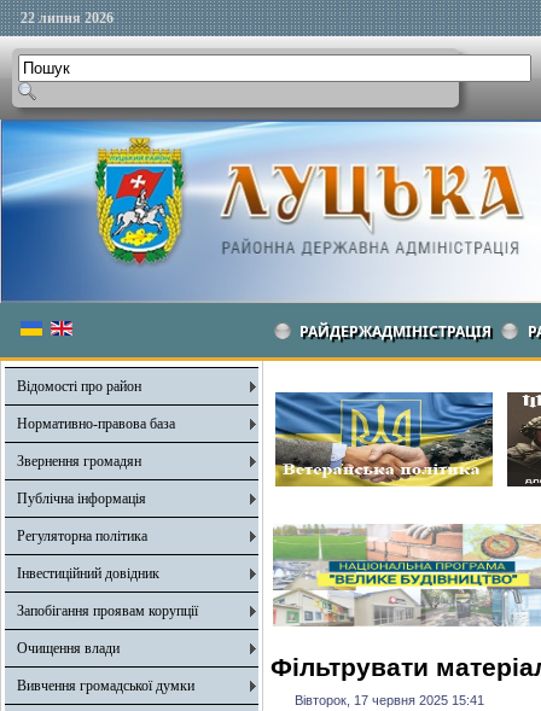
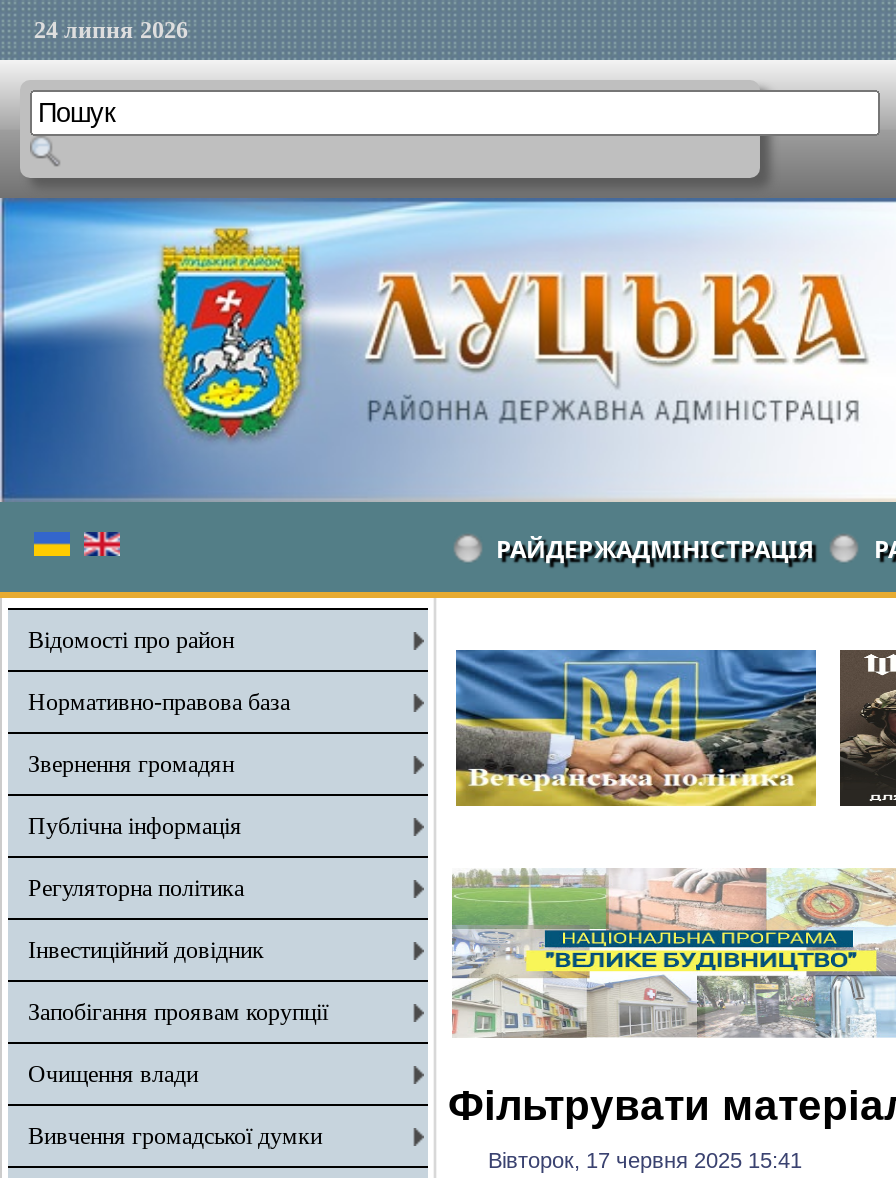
- 22 липня 2026
+ 24 липня 2026
